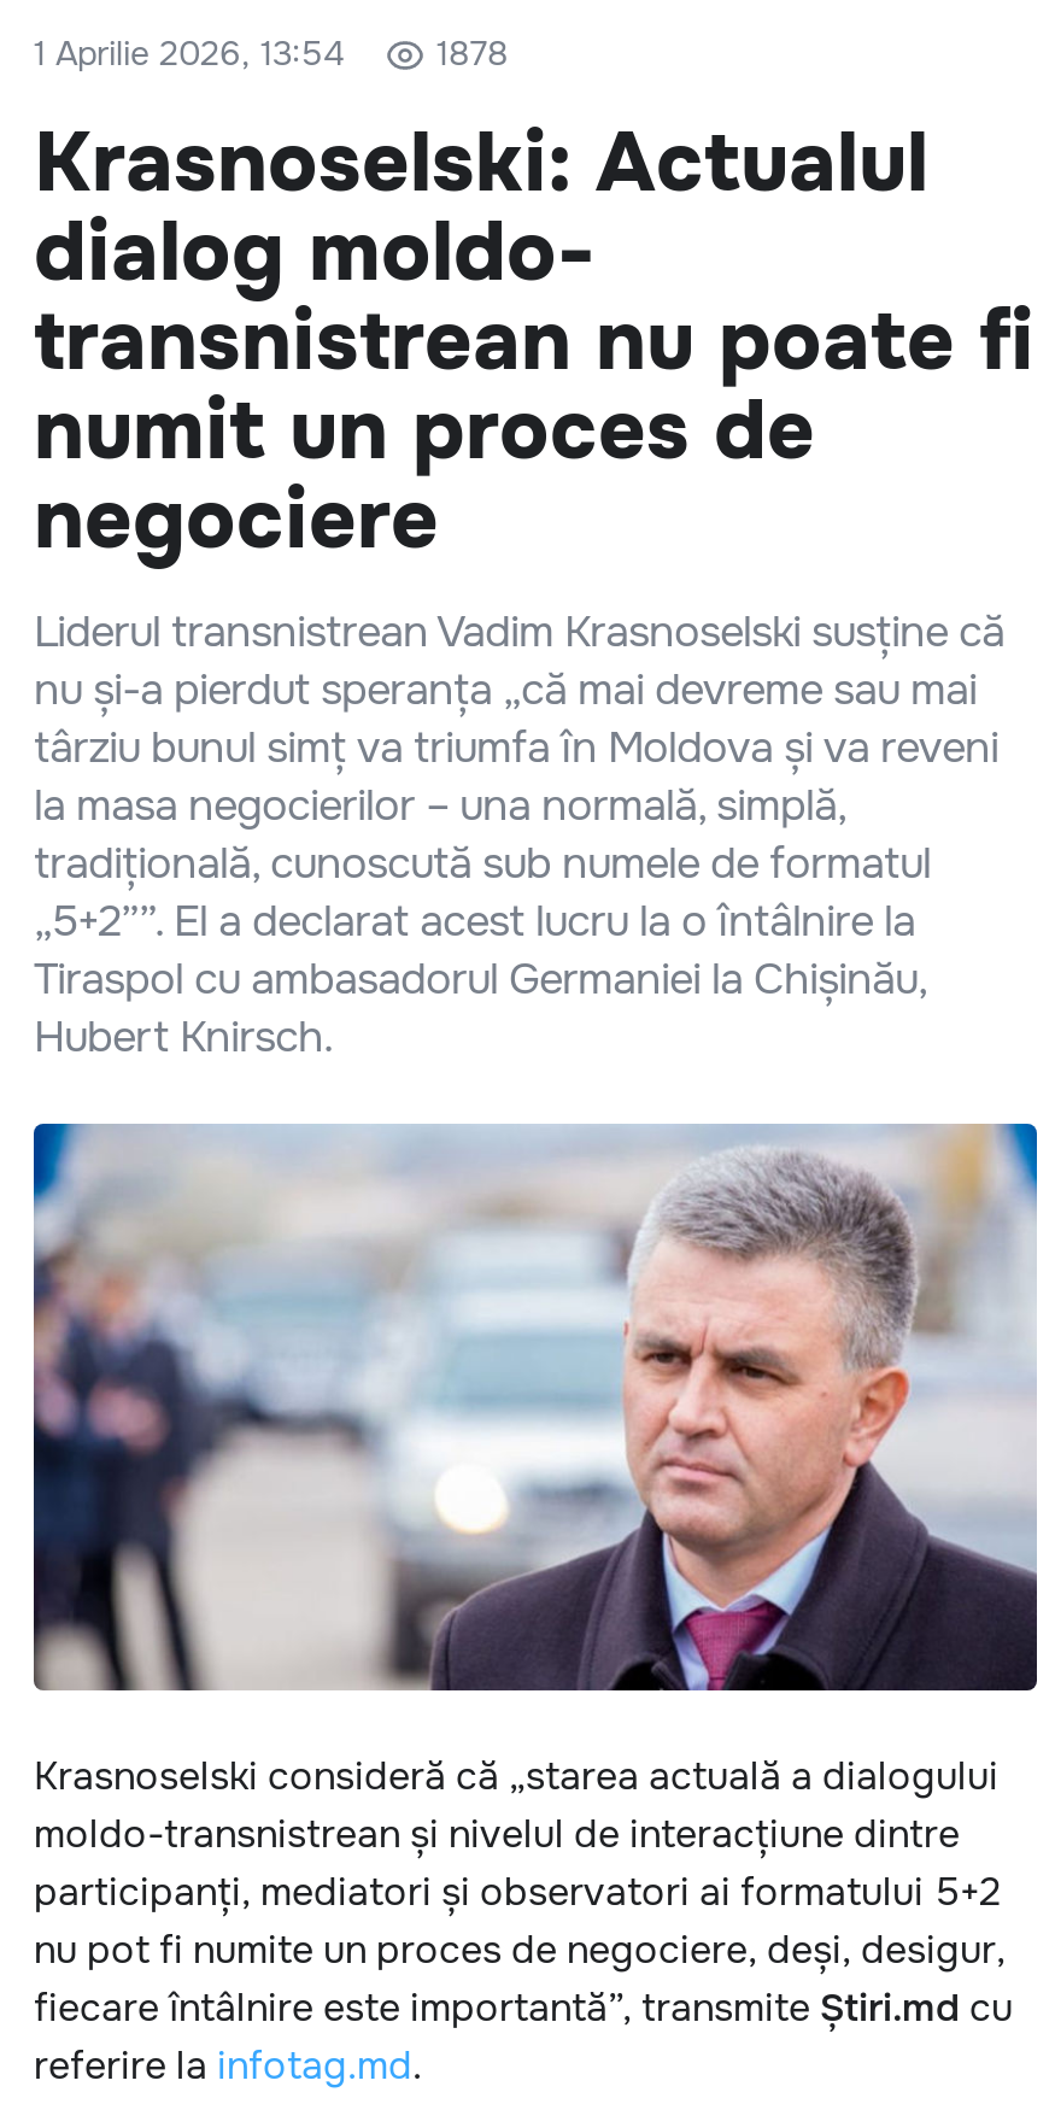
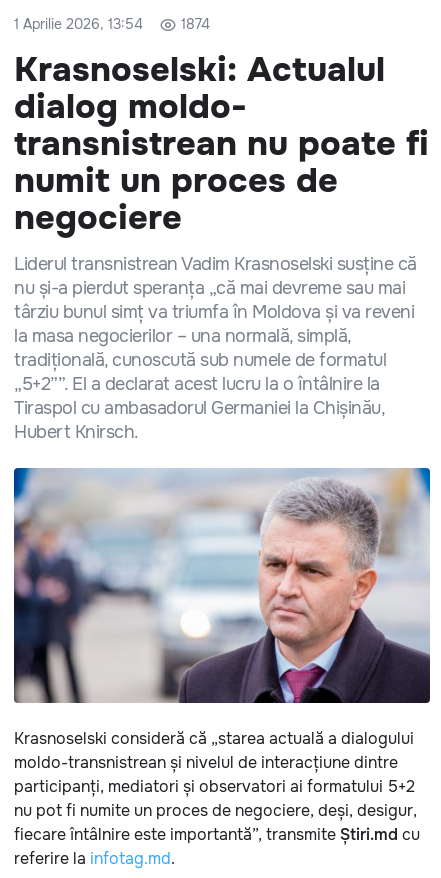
- 1878
+ 1874
